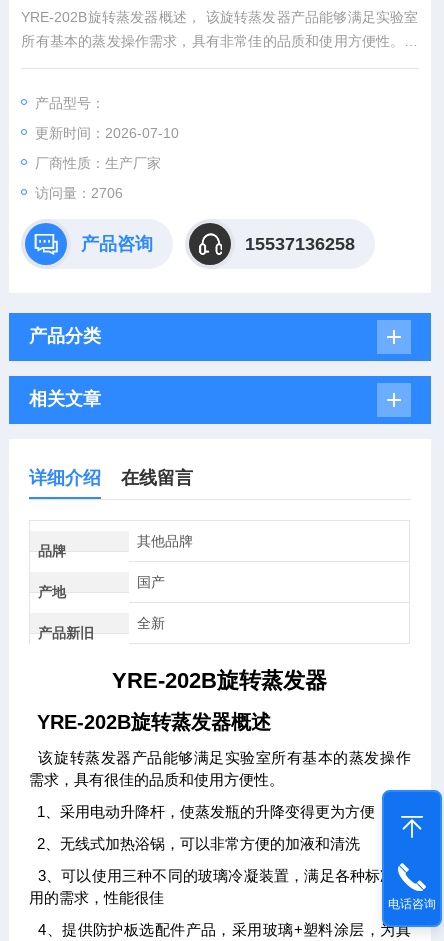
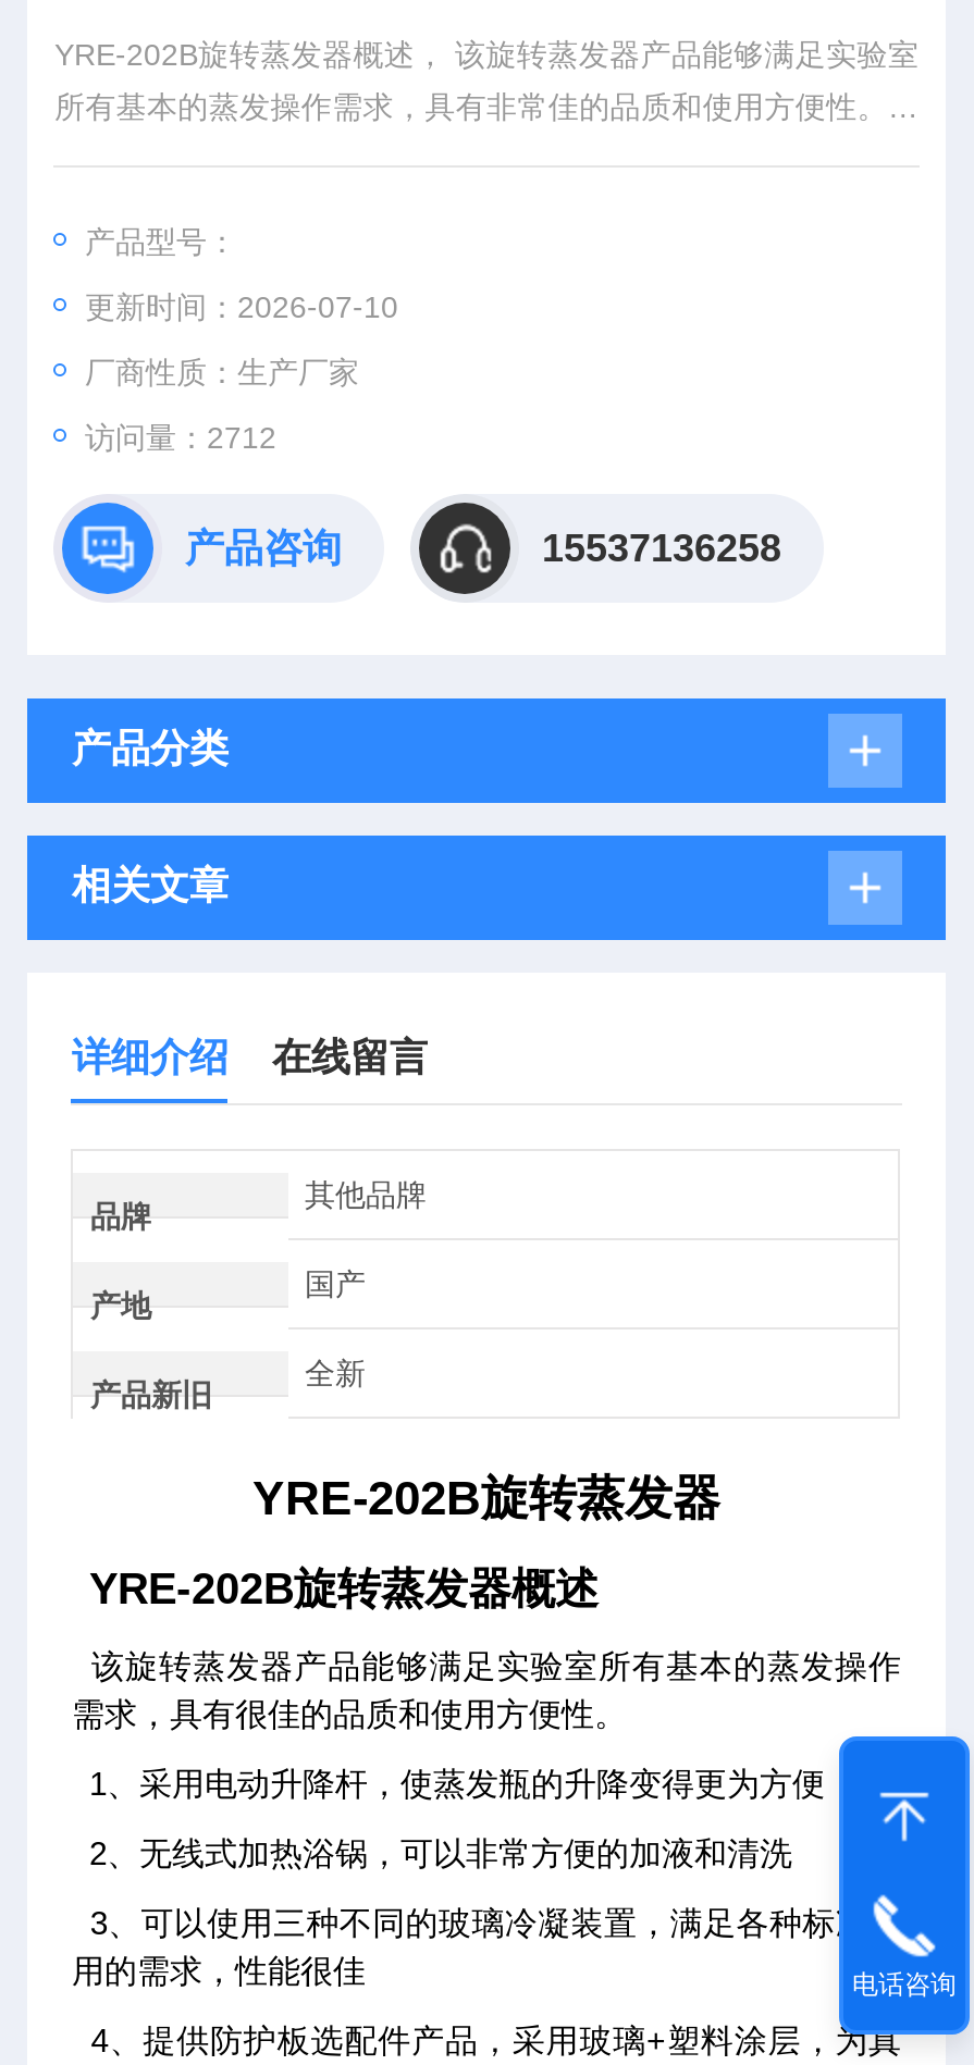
- 访问量：2706
+ 访问量：2712
